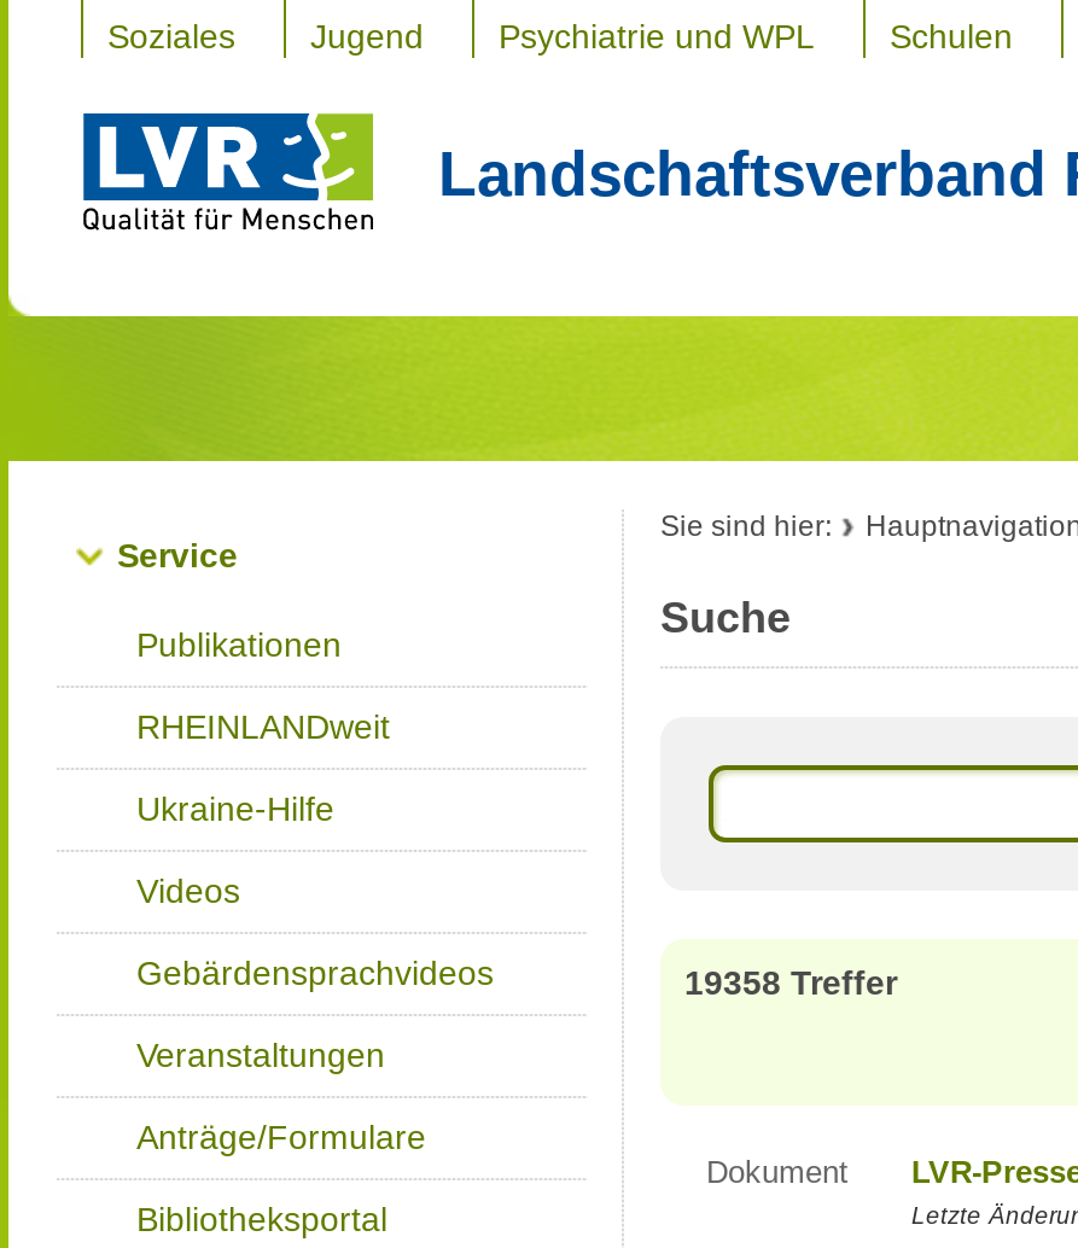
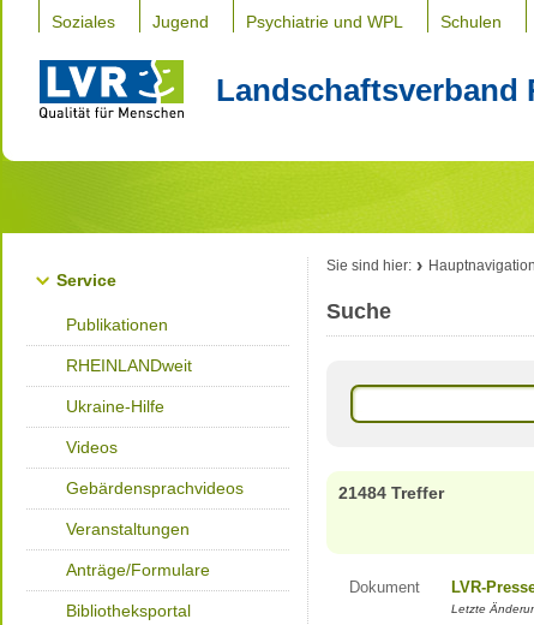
- 19358 Treffer
+ 21484 Treffer
